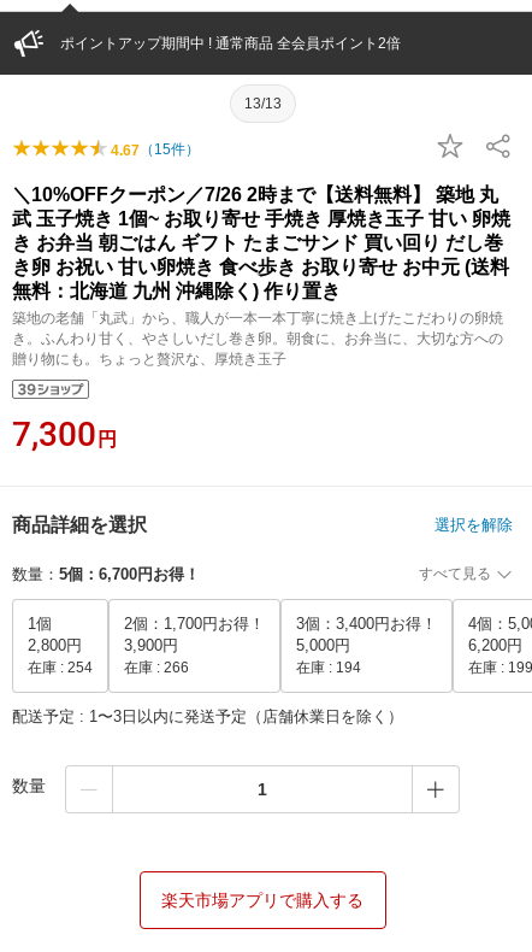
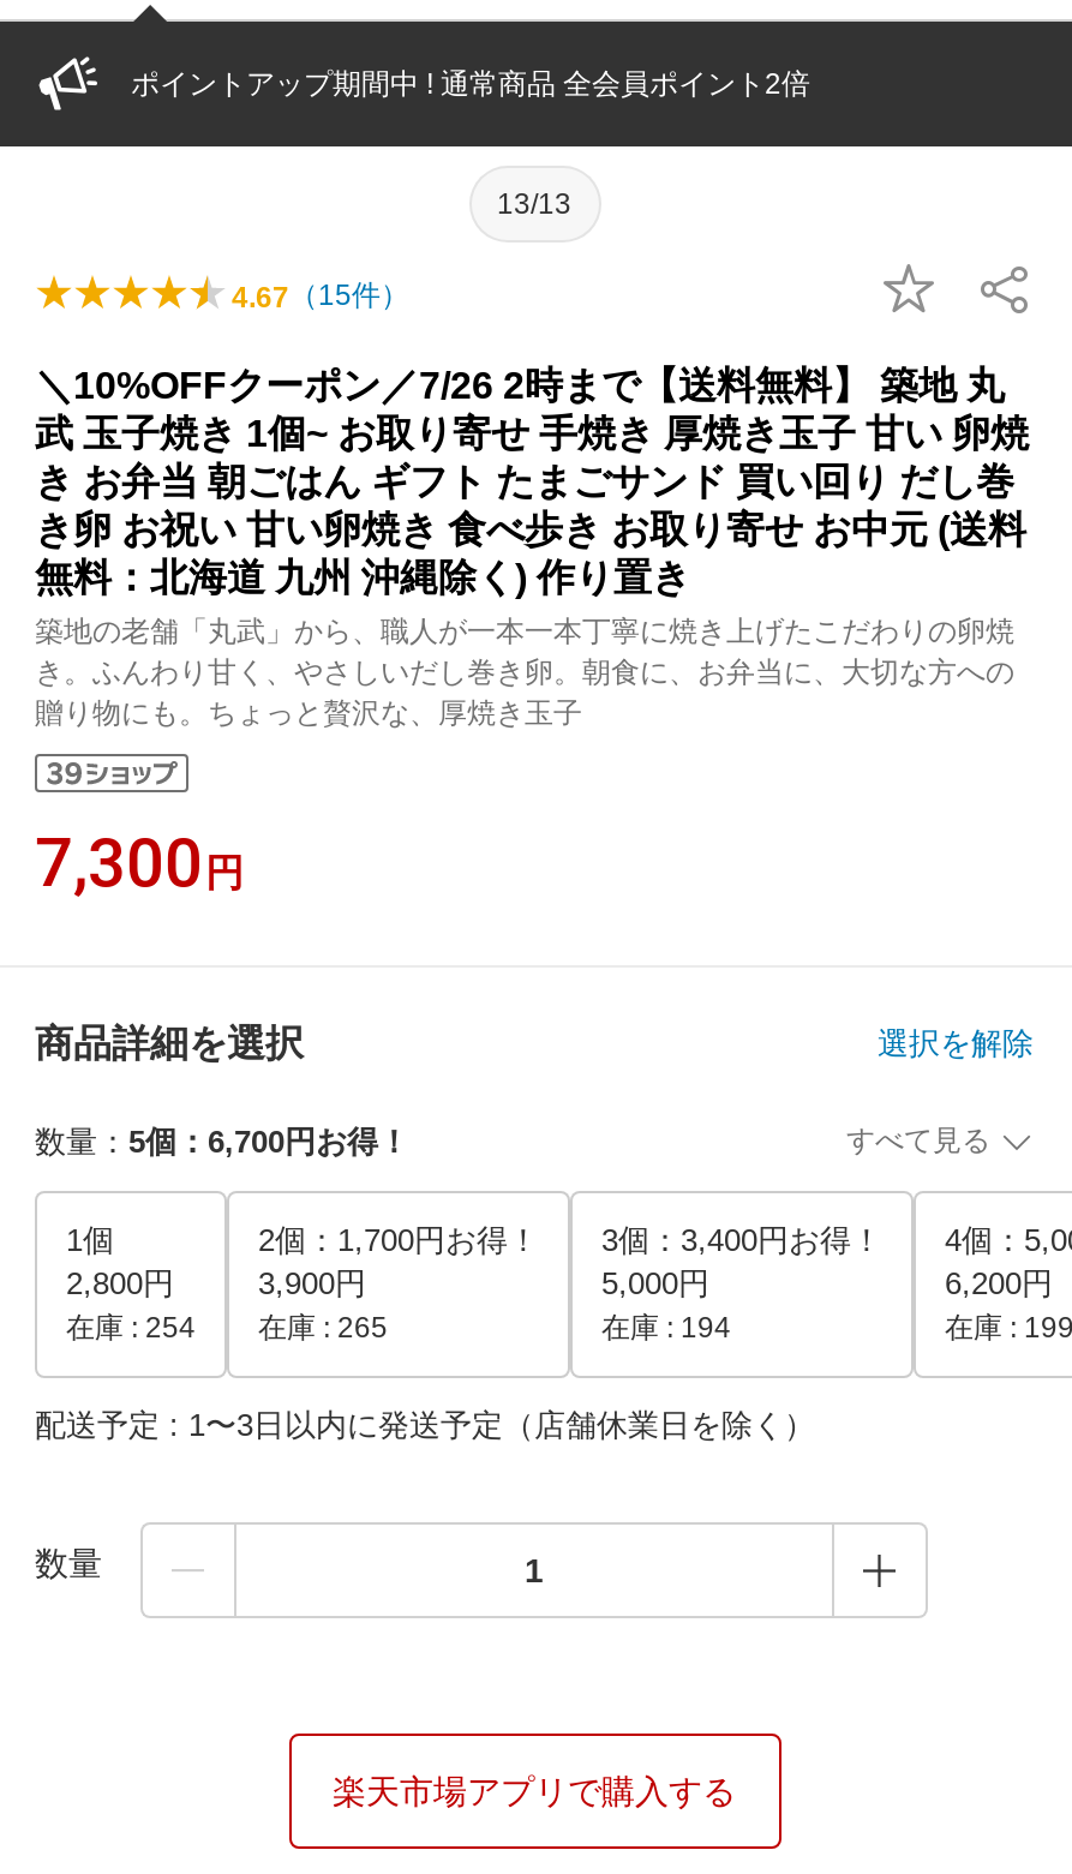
- 在庫 : 254 在庫 : 266
+ 在庫 : 254 在庫 : 265
